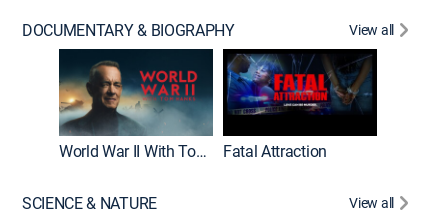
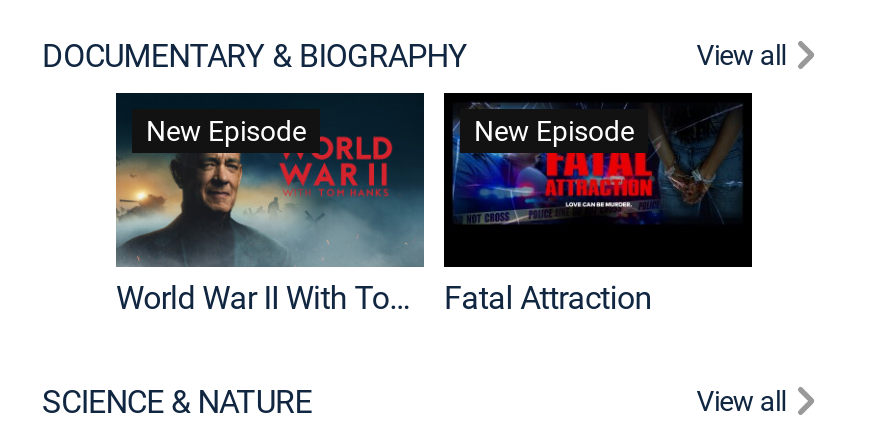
+ New Episode

+ New Episode
